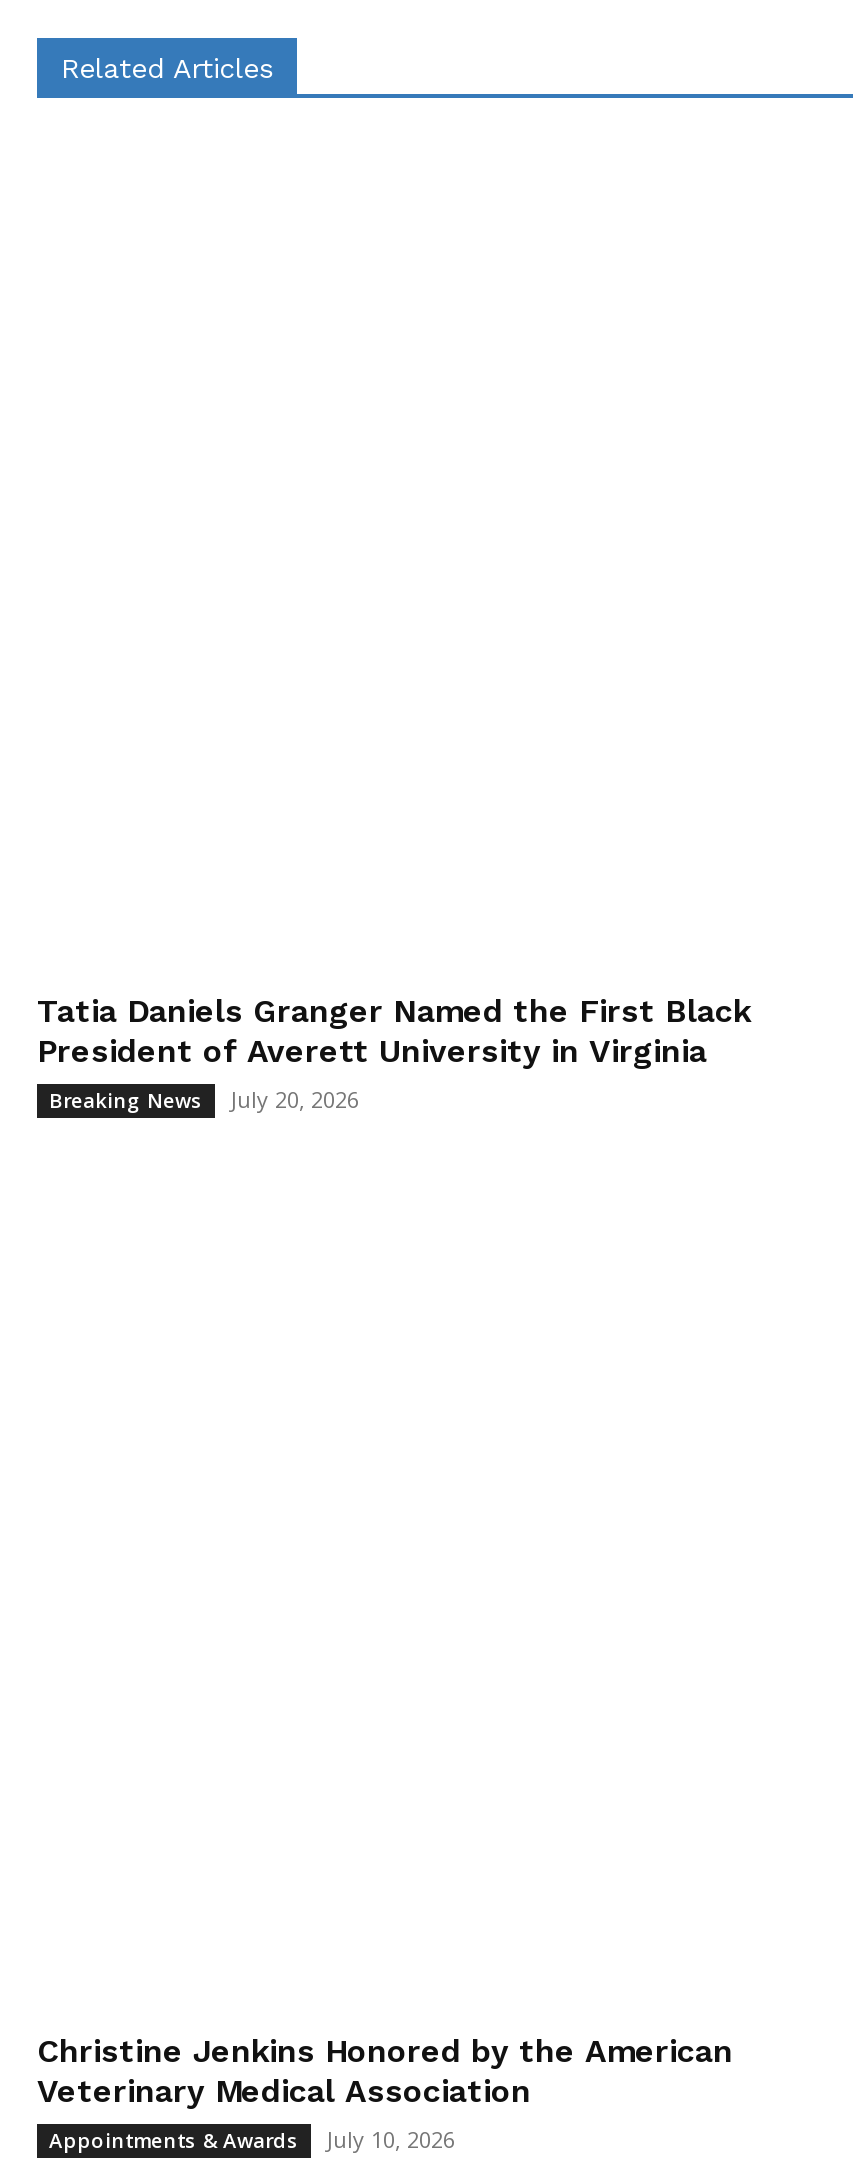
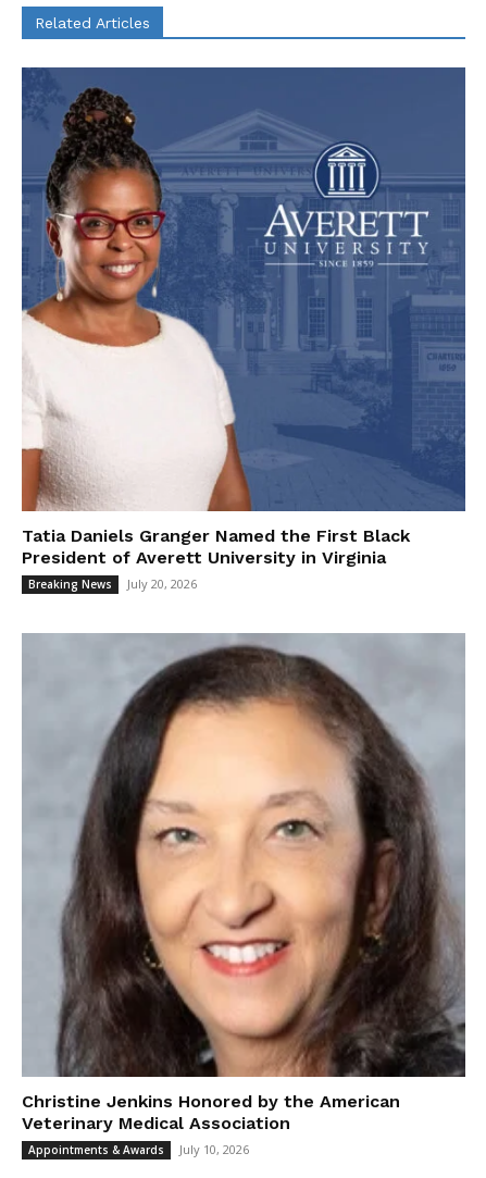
+ [image]

+ [image]
